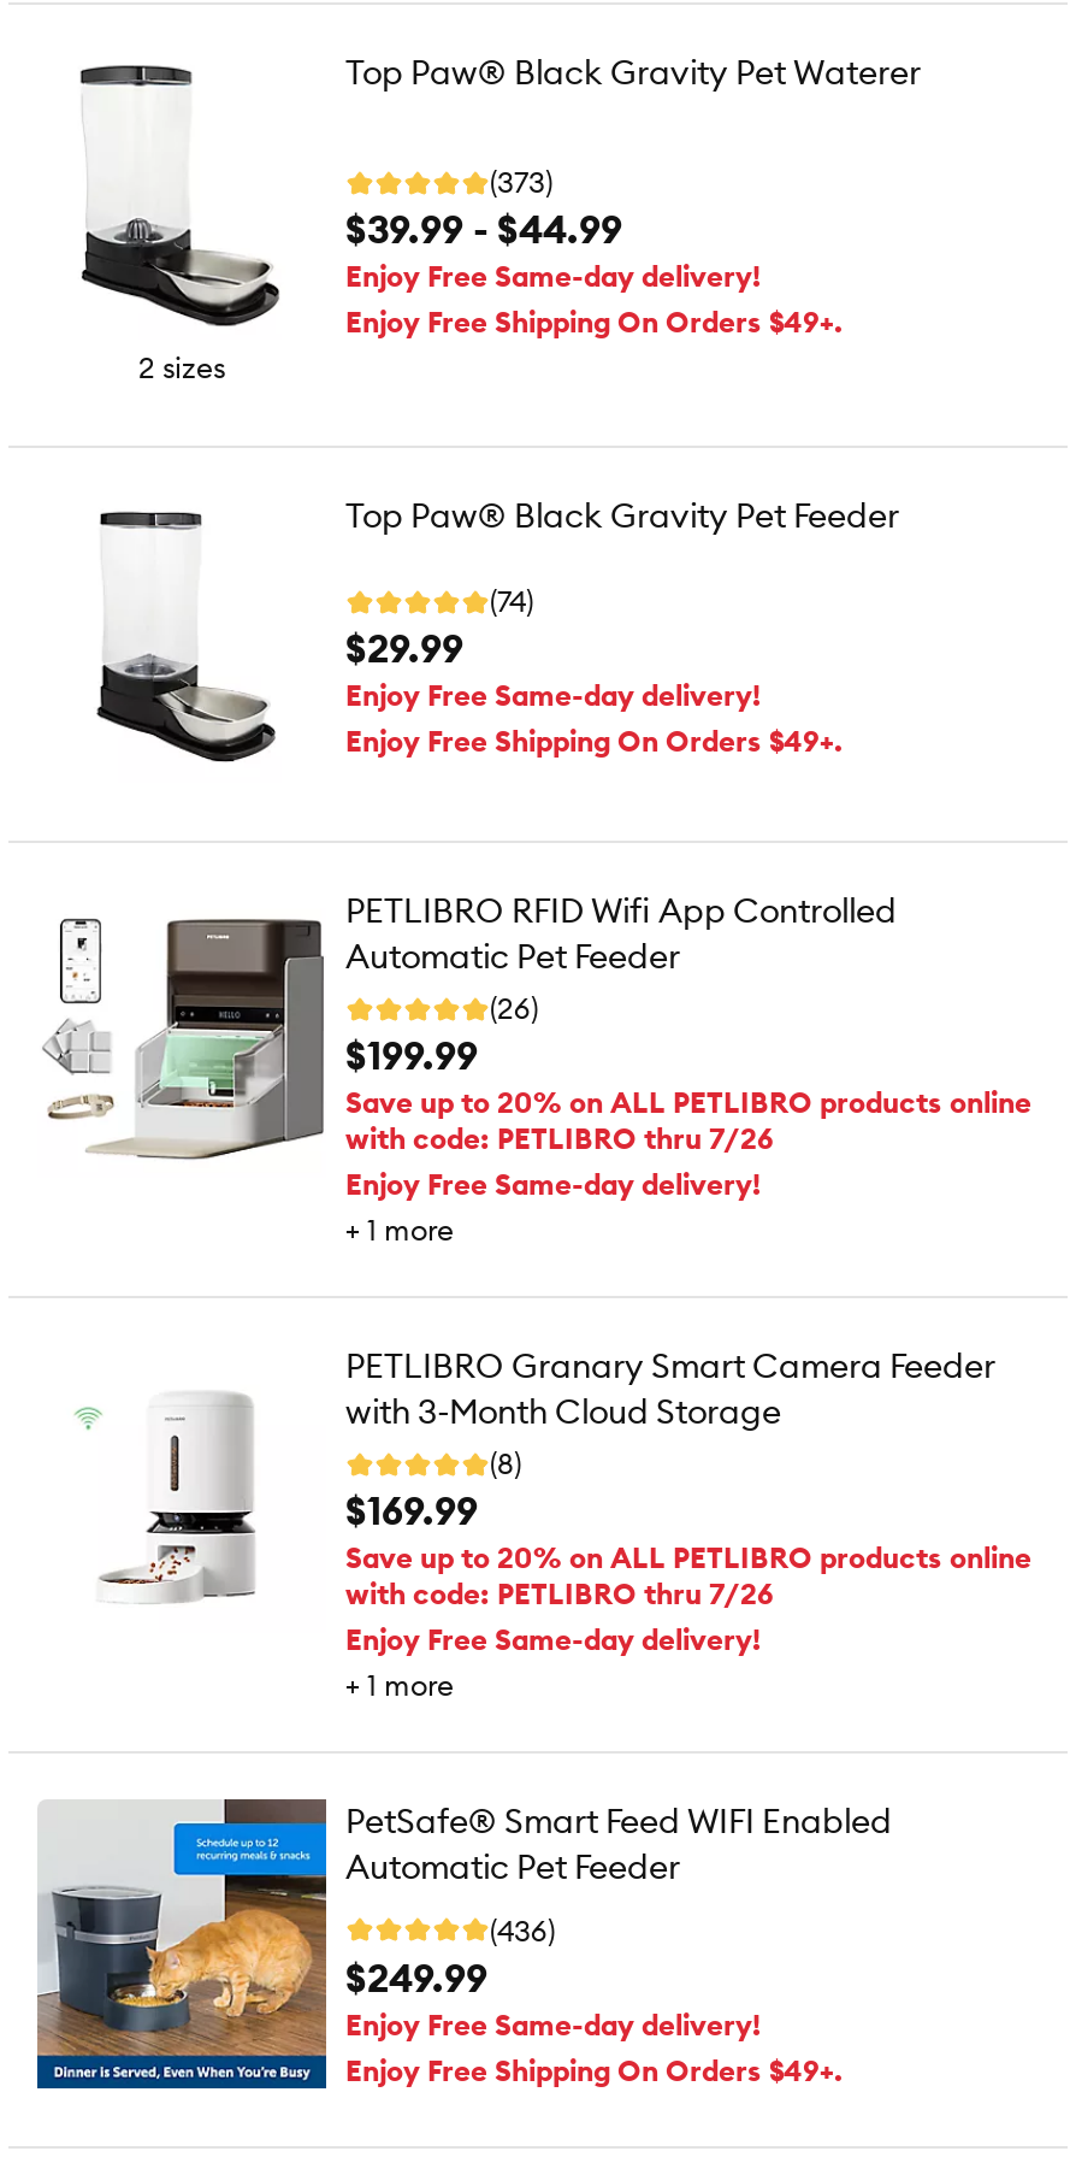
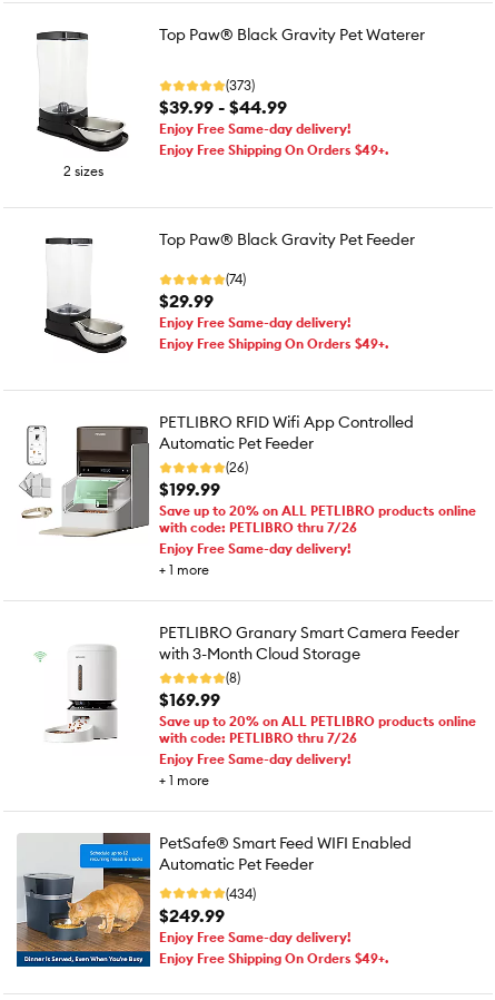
- (436)
+ (434)
